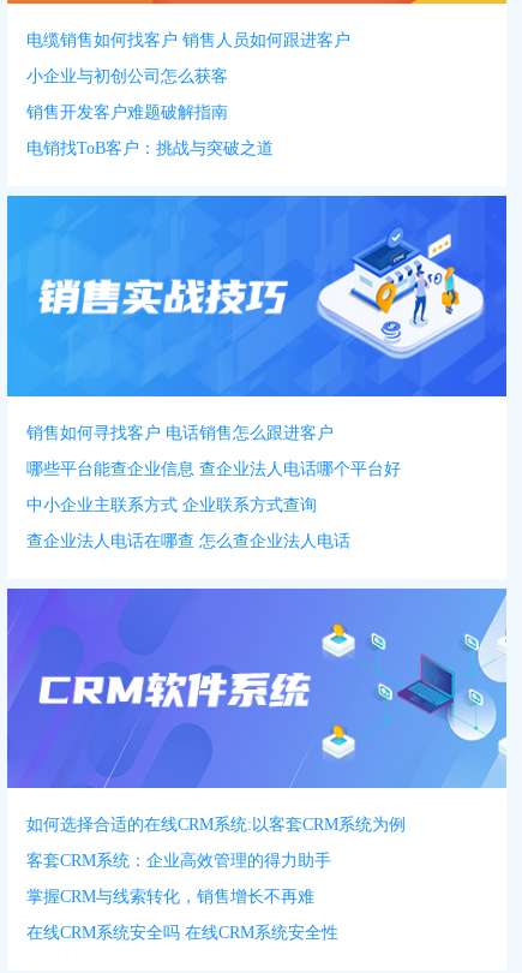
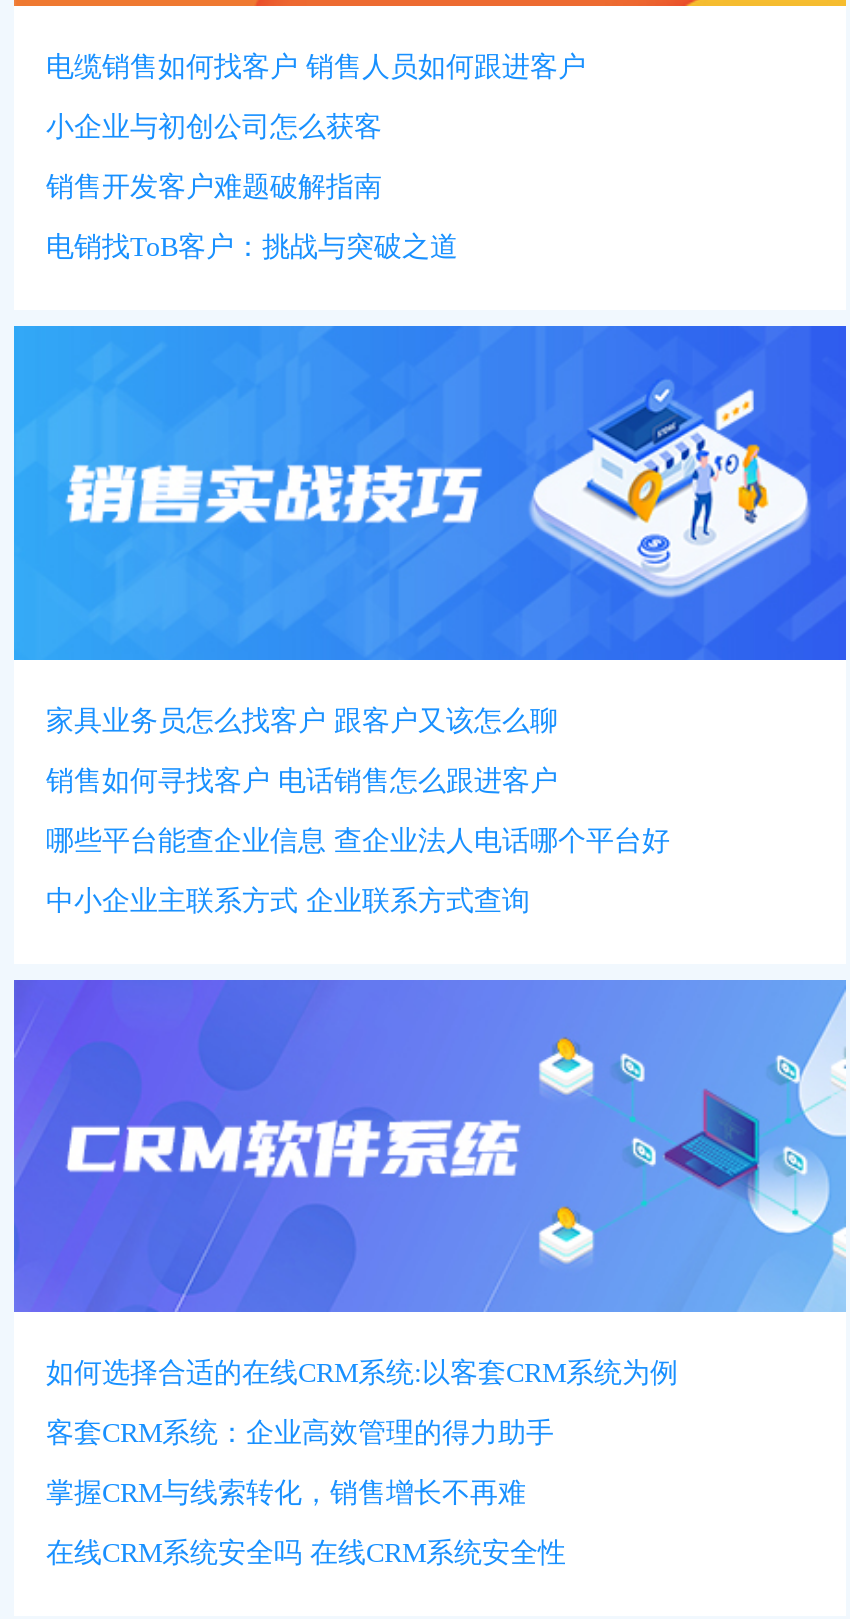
+ 家具业务员怎么找客户 跟客户又该怎么聊

moved down: 销售如何寻找客户 电话销售怎么跟进客户 | 哪些平台能查企业信息 查企业法人电话哪个平台好 | 中小企业主联系方式 企业联系方式查询

- 查企业法人电话在哪查 怎么查企业法人电话
